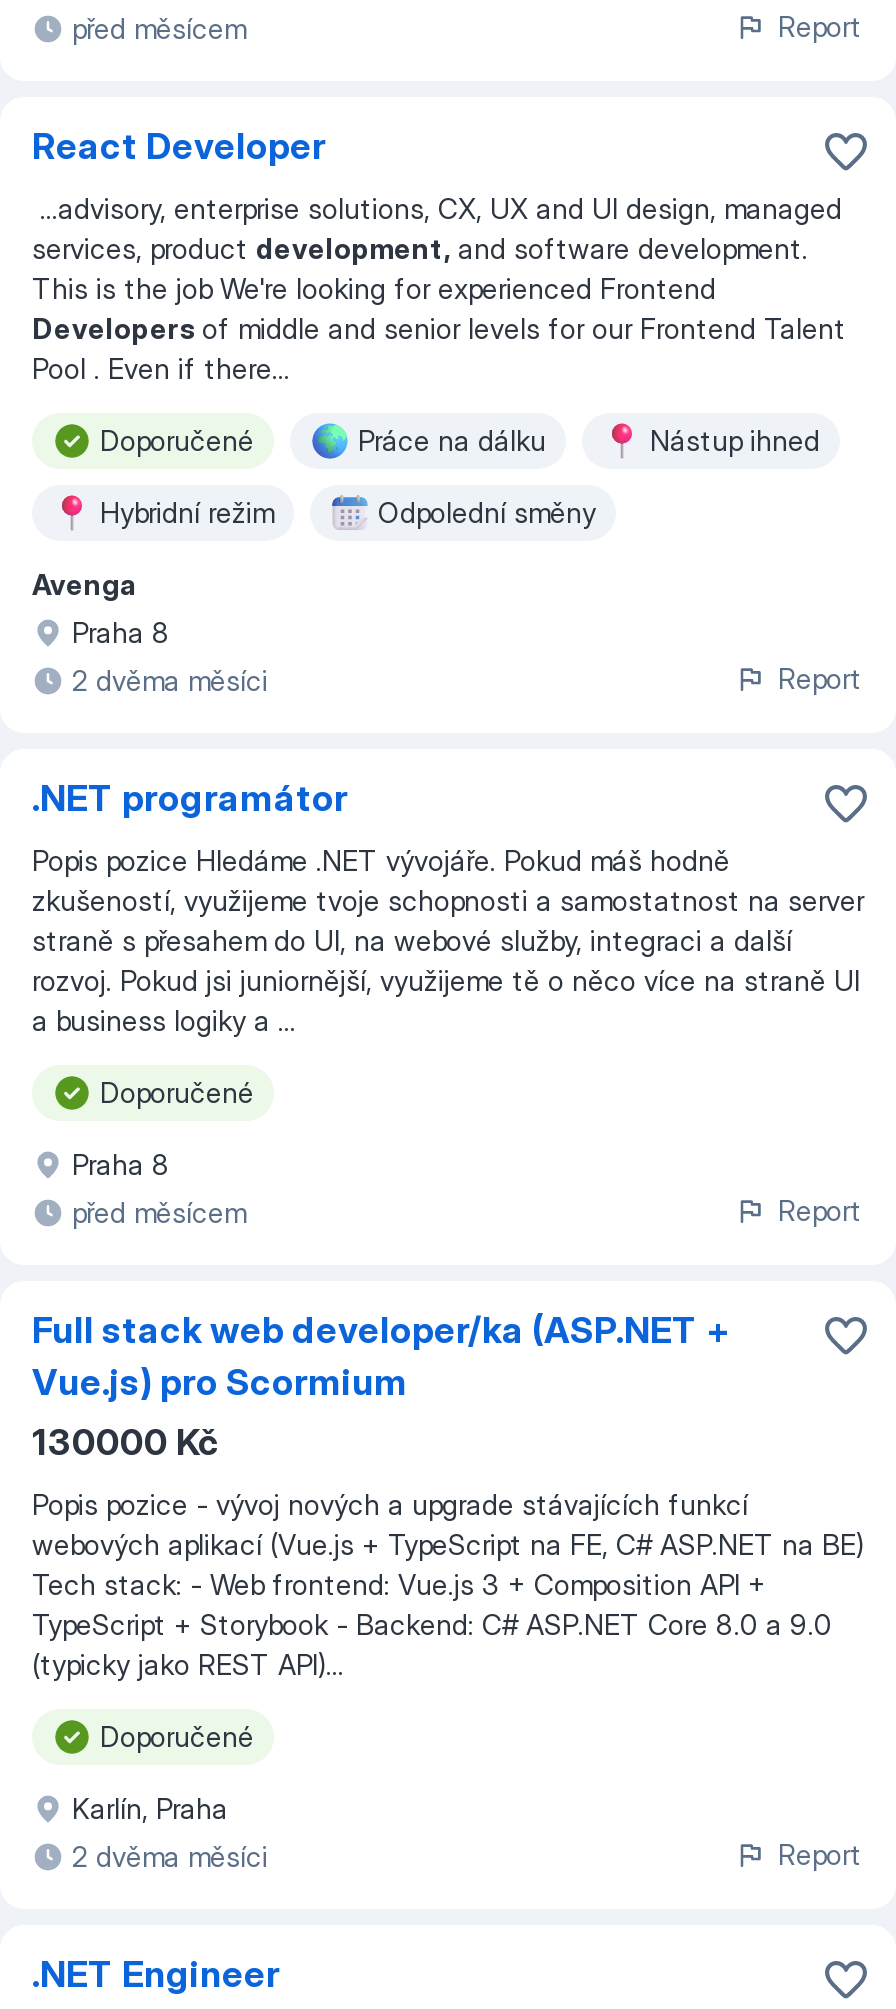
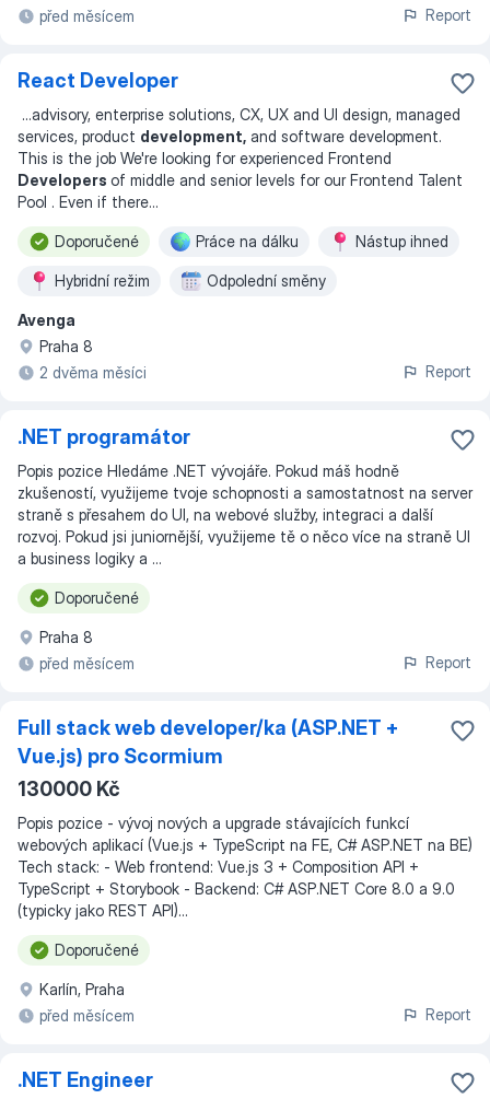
- 2 dvěma měsíci
+ před měsícem
